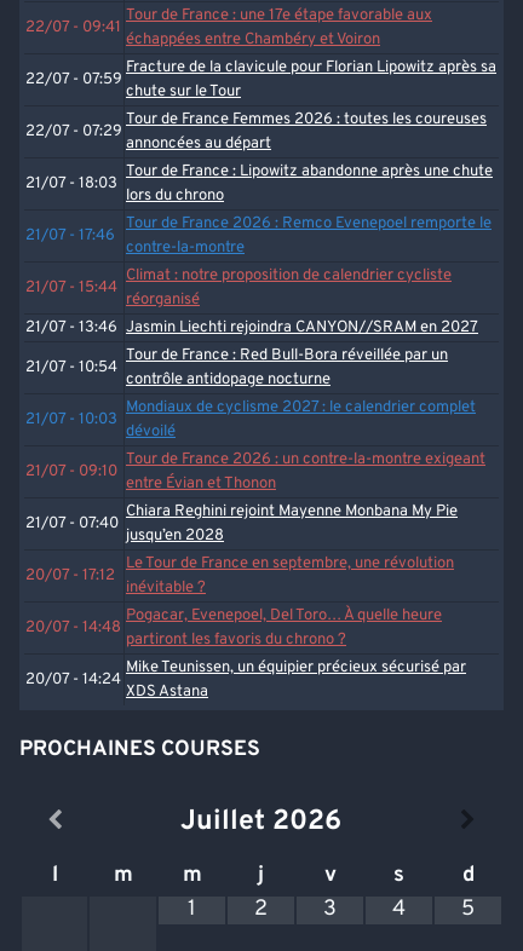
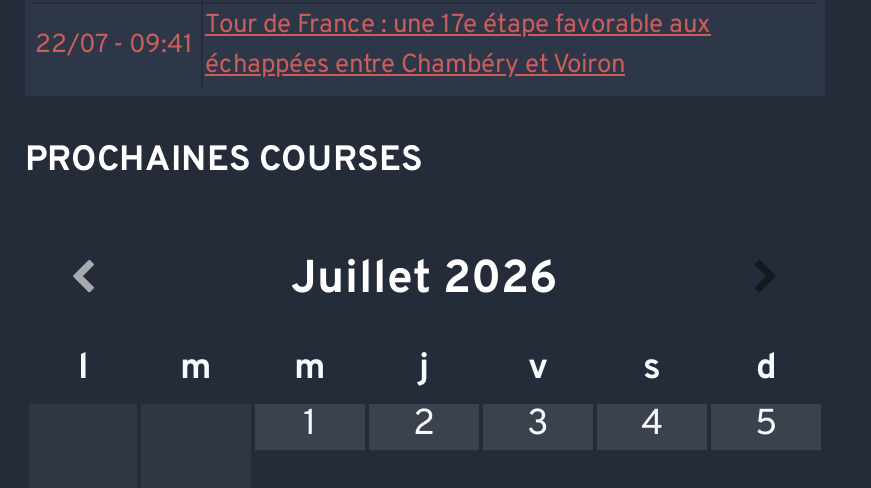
- Fracture de la clavicule pour Florian Lipowitz après sa
- chute sur le Tour
- 22/07 - 07:29

- 22/07 - 07:59

- Tour de France Femmes 2026 : toutes les coureuses
- annoncées au départ
- 21/07 - 18:03

- Tour de France : Lipowitz abandonne après une chute
- lors du chrono
- 21/07 - 17:46

- Tour de France 2026 : Remco Evenepoel remporte le
- contre-la-montre
- 21/07 - 15:44

- Climat : notre proposition de calendrier cycliste
- réorganisé
- 21/07 - 13:46 Jasmin Liechti rejoindra CANYON//SRAM en 2027
- 21/07 - 10:54

- Tour de France : Red Bull-Bora réveillée par un
- contrôle antidopage nocturne
- 21/07 - 10:03

- Mondiaux de cyclisme 2027 : le calendrier complet
- dévoilé
- 21/07 - 09:10

- Tour de France 2026 : un contre-la-montre exigeant
- entre Évian et Thonon
- 21/07 - 07:40

- Chiara Reghini rejoint Mayenne Monbana My Pie
- jusqu’en 2028
- 20/07 - 17:12

- Le Tour de France en septembre, une révolution
- inévitable ?
- 20/07 - 14:48

- Pogacar, Evenepoel, Del Toro… À quelle heure
- partiront les favoris du chrono ?
- 20/07 - 14:24

- Mike Teunissen, un équipier précieux sécurisé par
- XDS Astana
